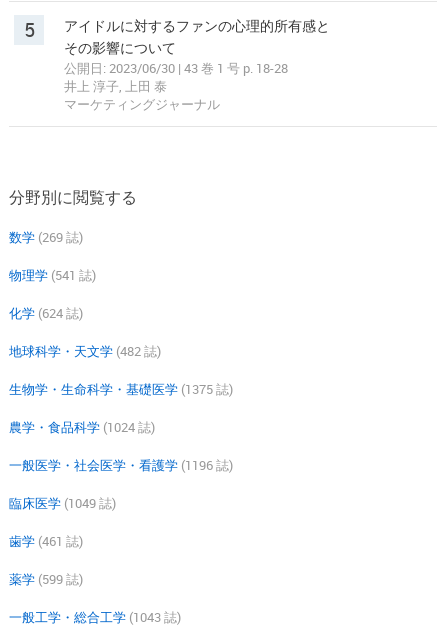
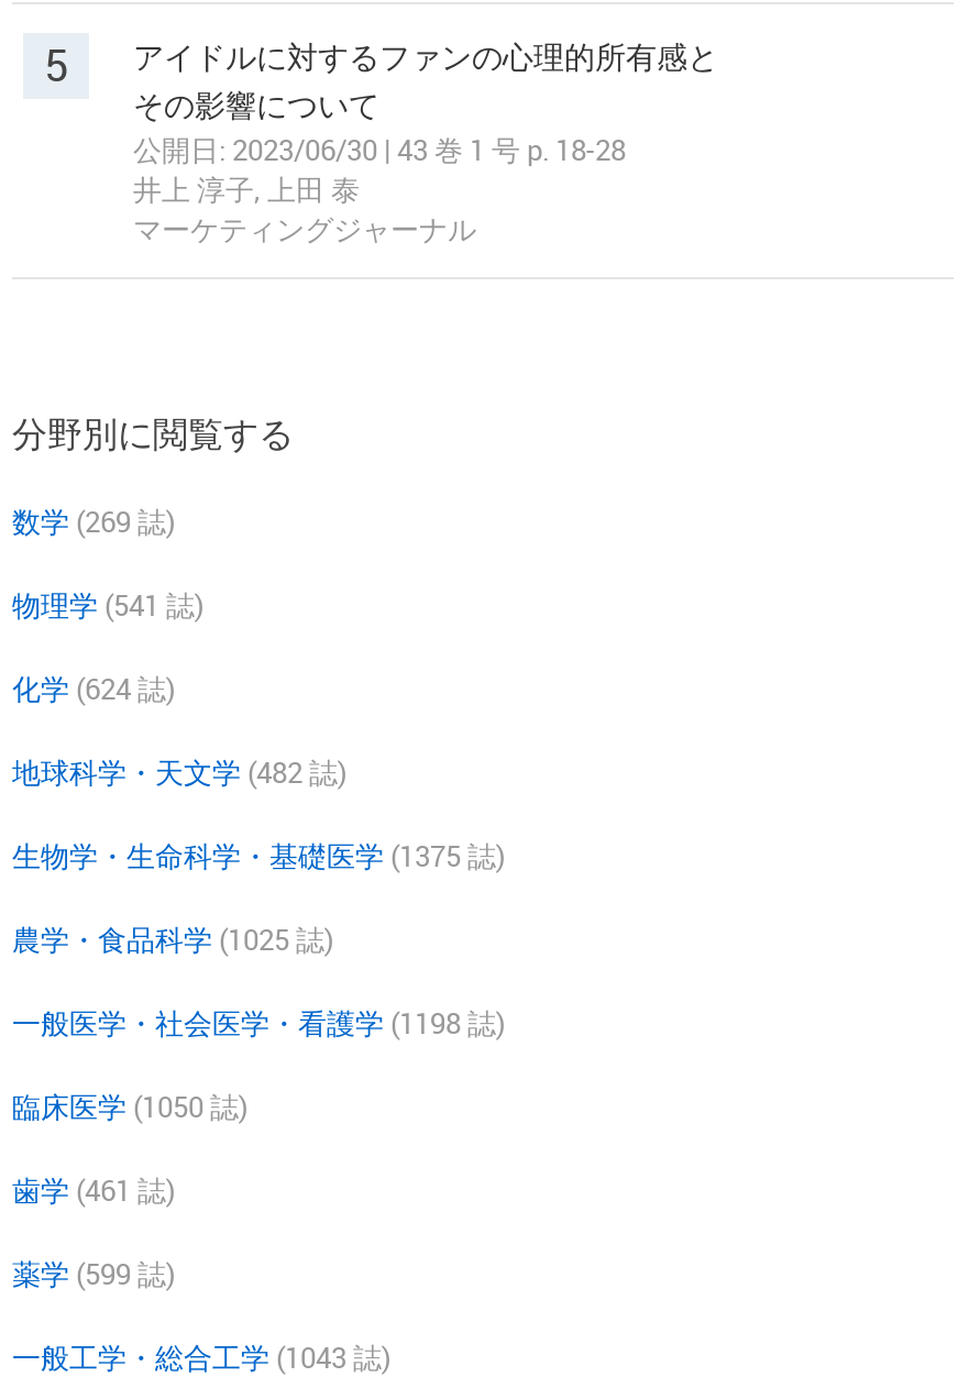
- 農学・食品科学 (1024 誌)
+ 農学・食品科学 (1025 誌)

- 一般医学・社会医学・看護学 (1196 誌)
+ 一般医学・社会医学・看護学 (1198 誌)

- 臨床医学 (1049 誌)
+ 臨床医学 (1050 誌)
